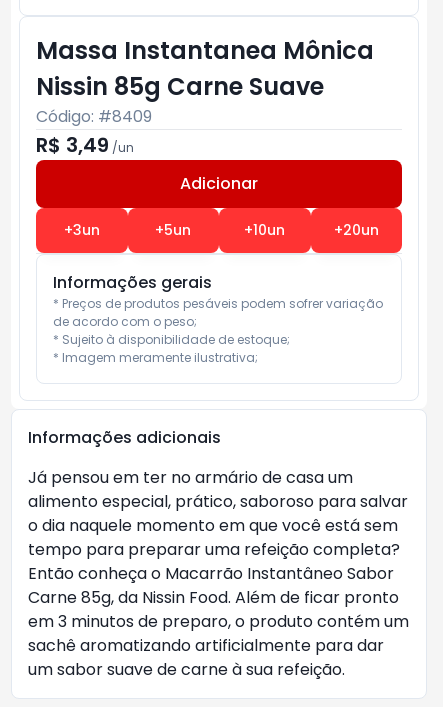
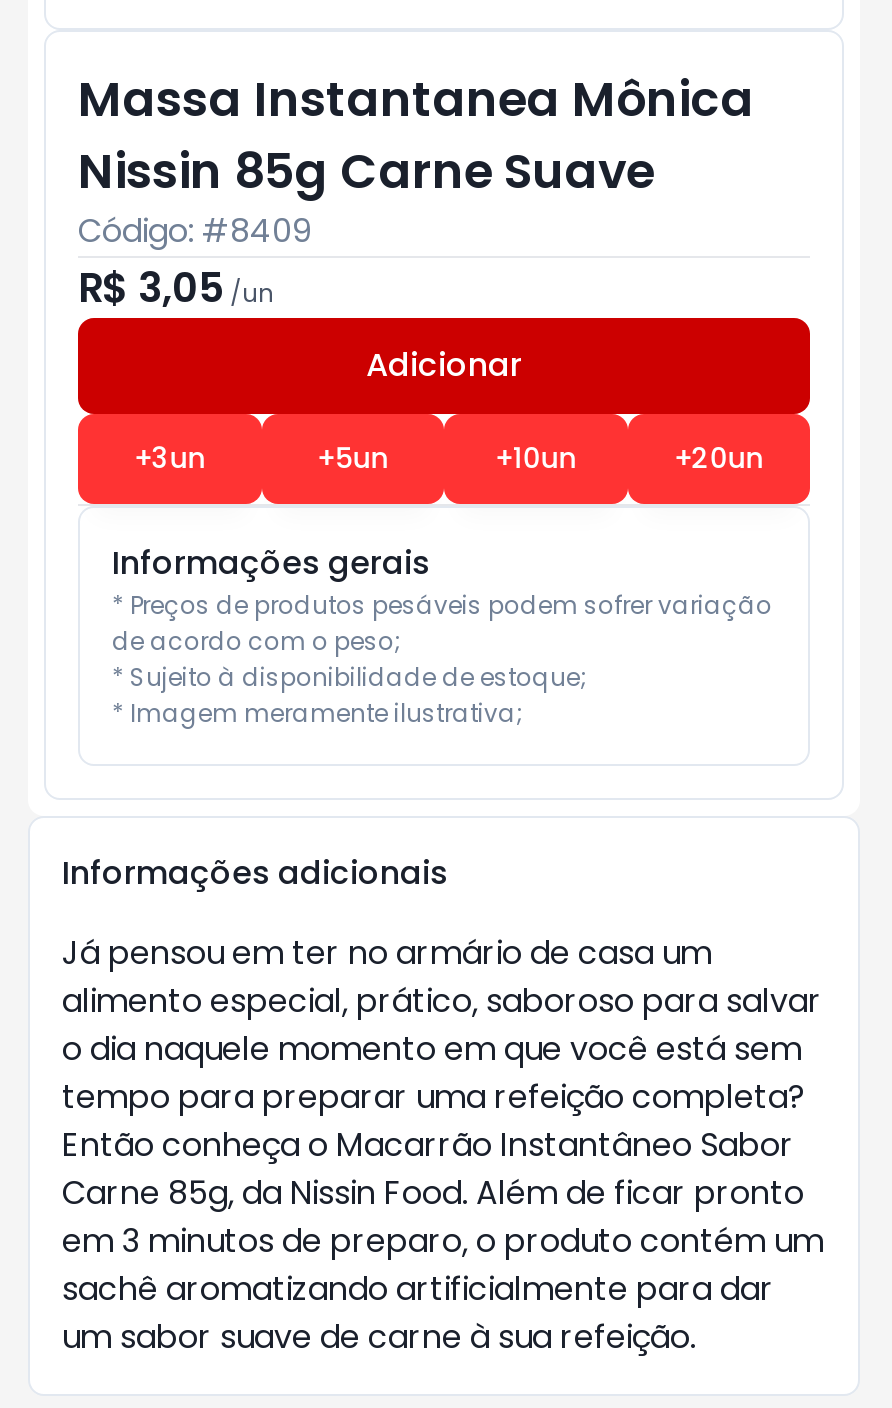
- R$ 3,49 / un
+ R$ 3,05 / un
